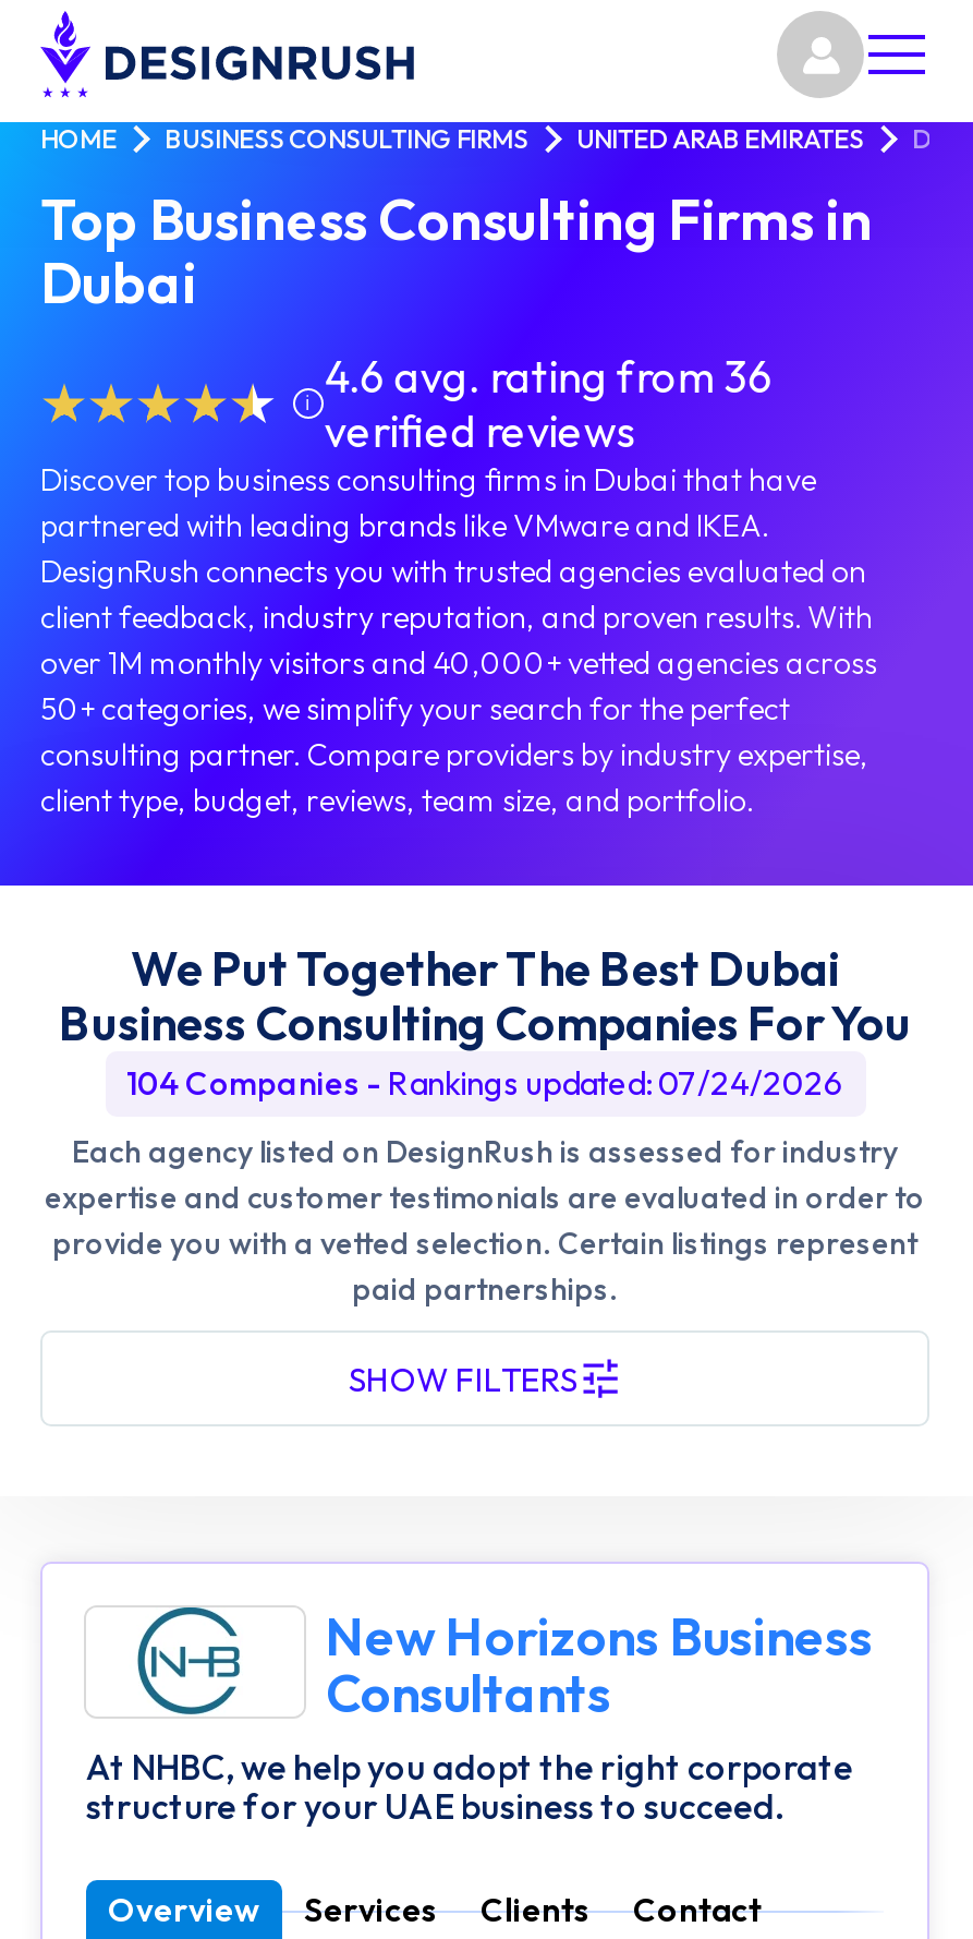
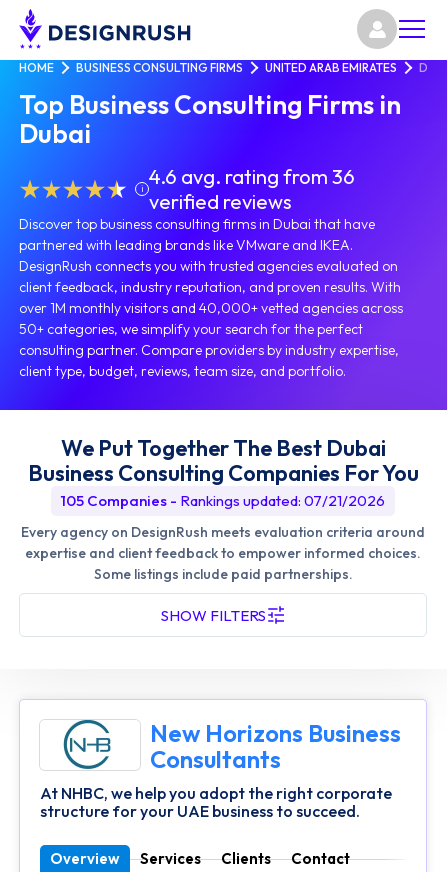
- 104 Companies - Rankings updated: 07/24/2026
+ 105 Companies - Rankings updated: 07/21/2026

- Each agency listed on DesignRush is assessed for industry
- expertise and customer testimonials are evaluated in order to
- provide you with a vetted selection. Certain listings represent
- paid partnerships.
+ Every agency on DesignRush meets evaluation criteria around
+ expertise and client feedback to empower informed choices.
+ Some listings include paid partnerships.
